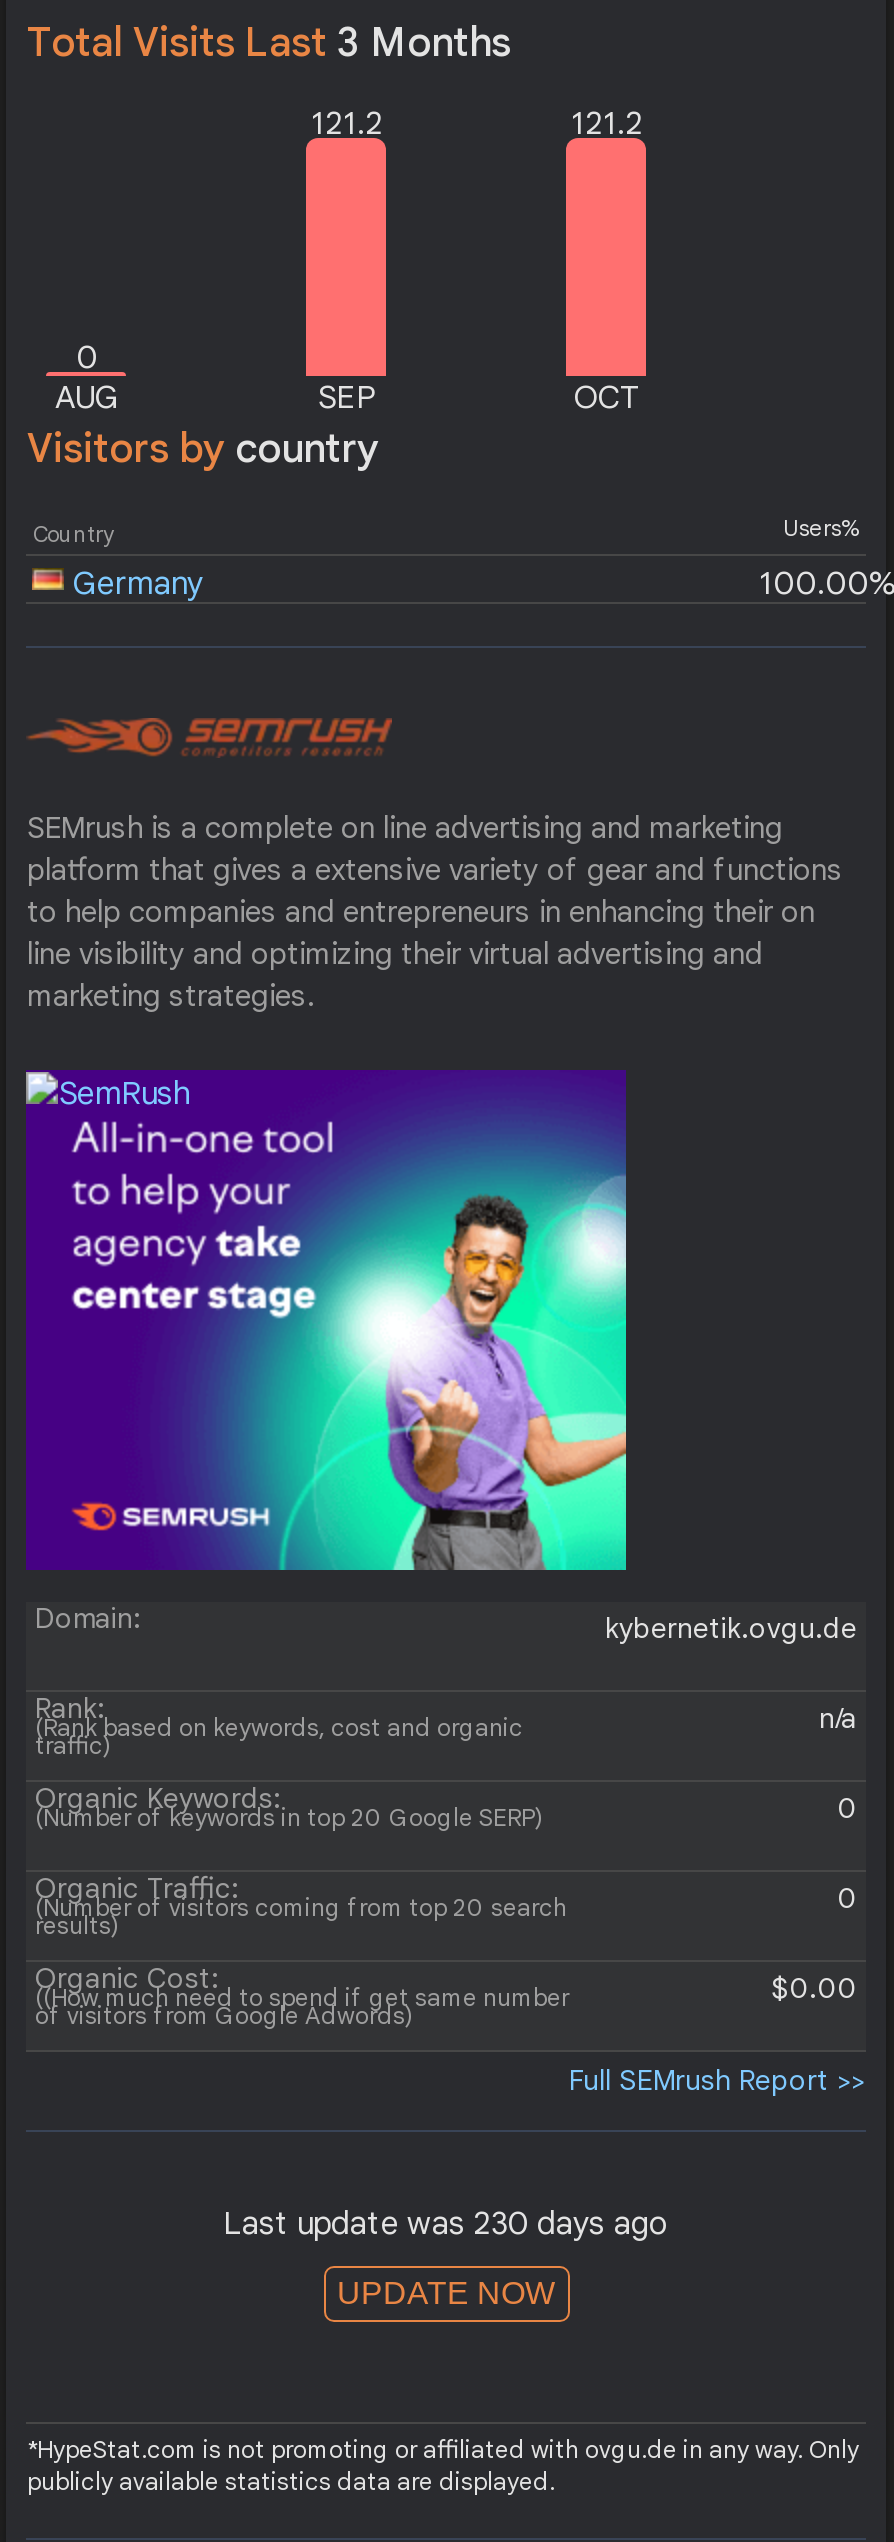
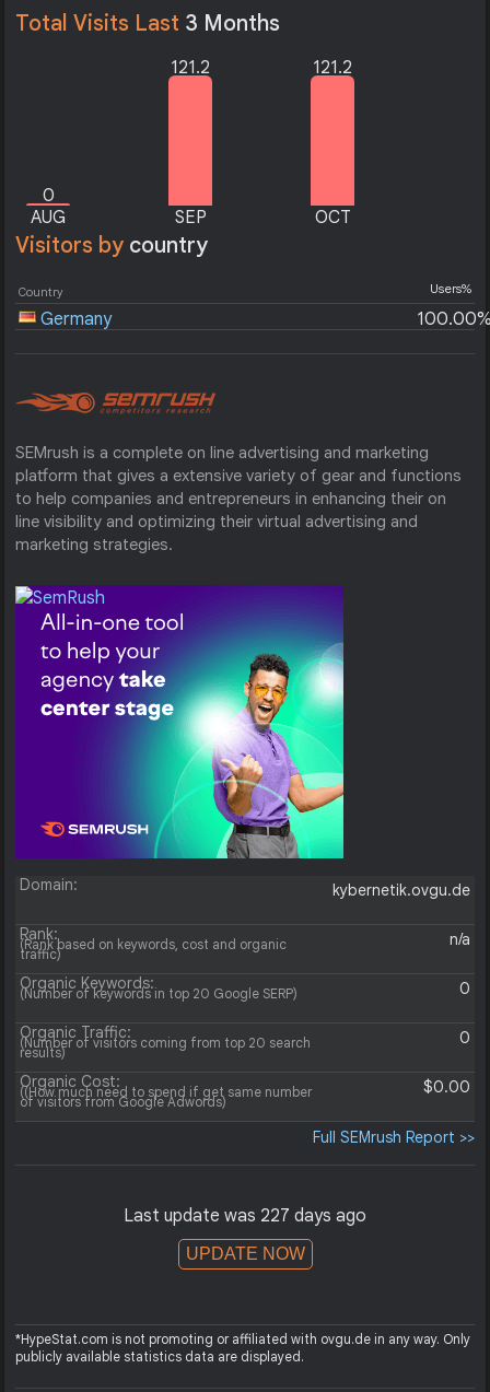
- Last update was 230 days ago
+ Last update was 227 days ago
